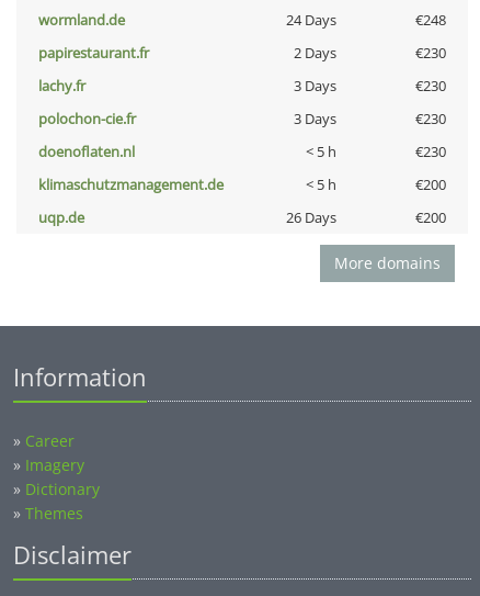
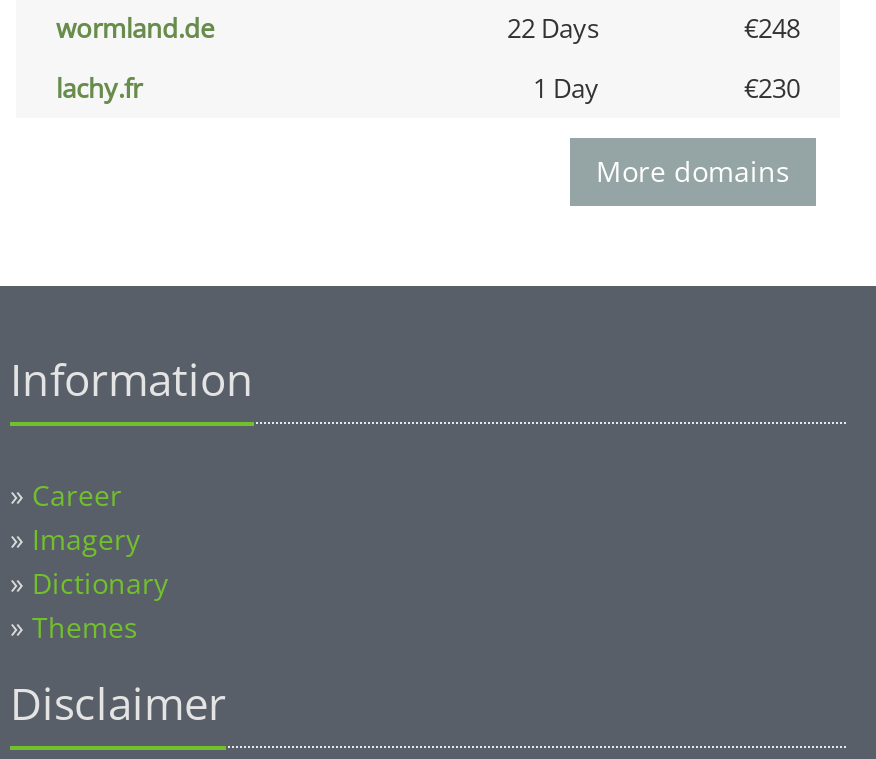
- 24 Days
+ 22 Days

- papirestaurant.fr
- 2 Days
+ lachy.fr
+ 1 Day

- lachy.fr
- 3 Days
- €230
- polochon-cie.fr
- 3 Days
- €230
- doenoflaten.nl
- < 5 h
- €230
- klimaschutzmanagement.de
- < 5 h
- €200
- uqp.de
- 26 Days
- €200
